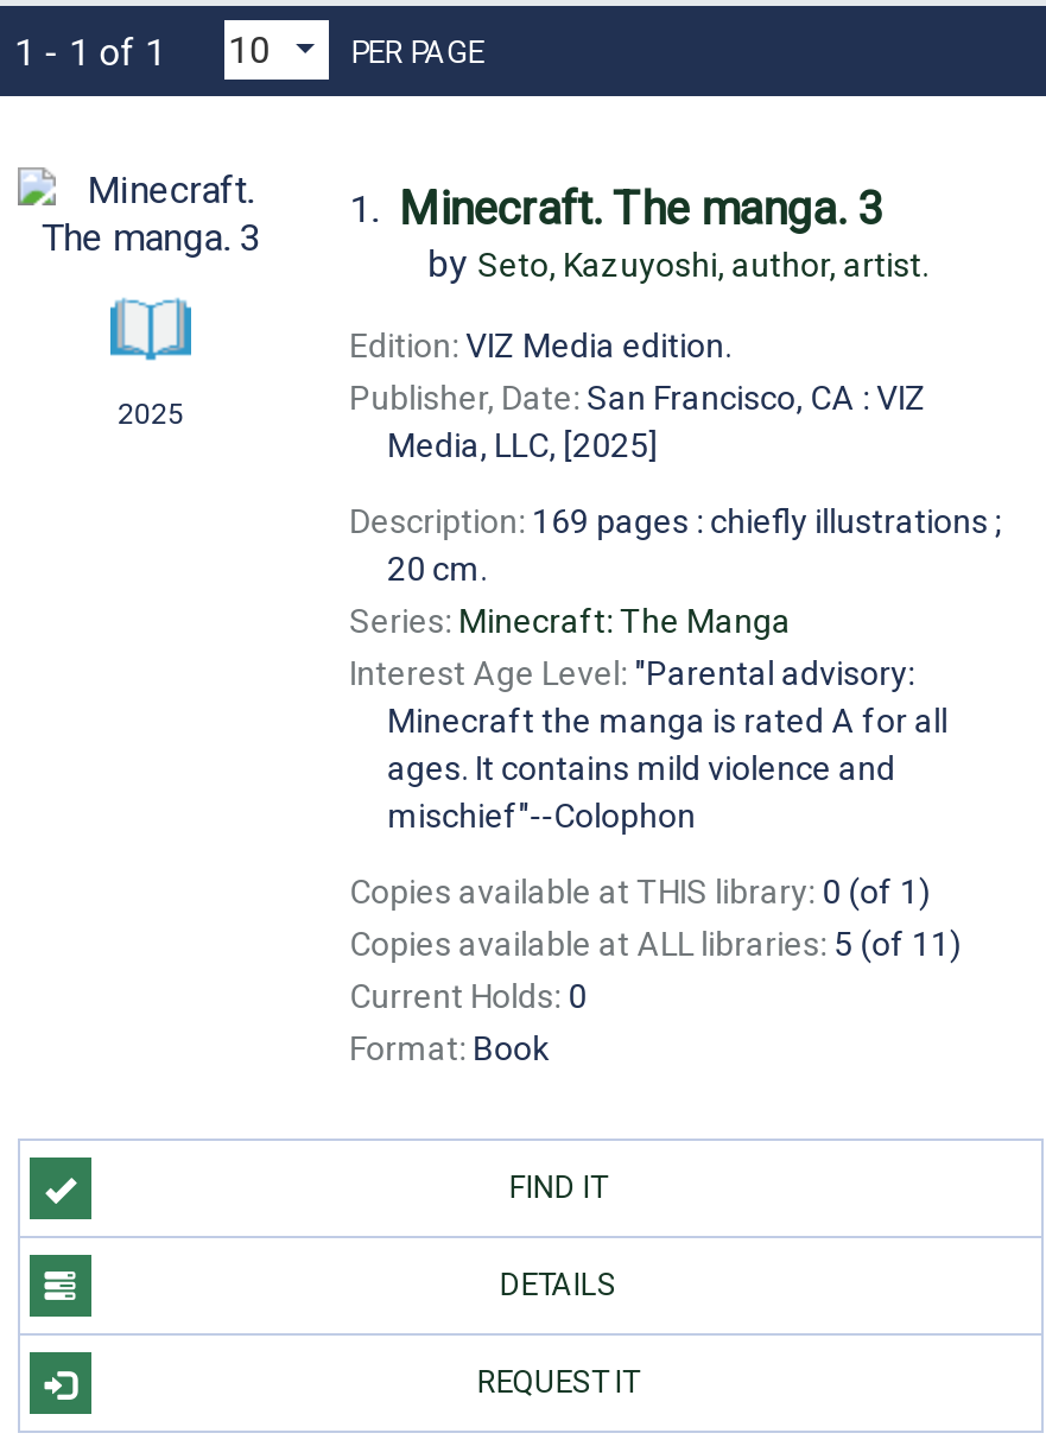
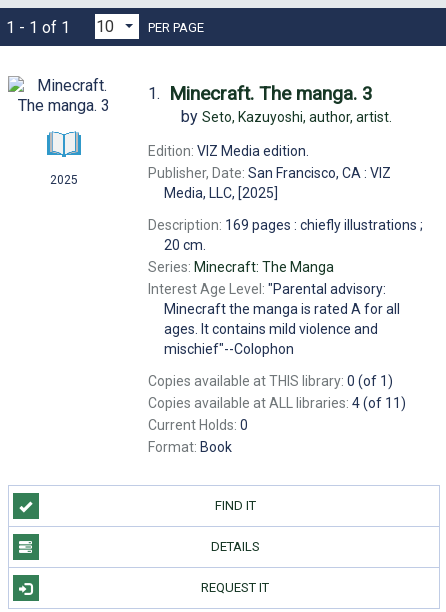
- Copies available at ALL libraries: 5 (of 11)
+ Copies available at ALL libraries: 4 (of 11)
